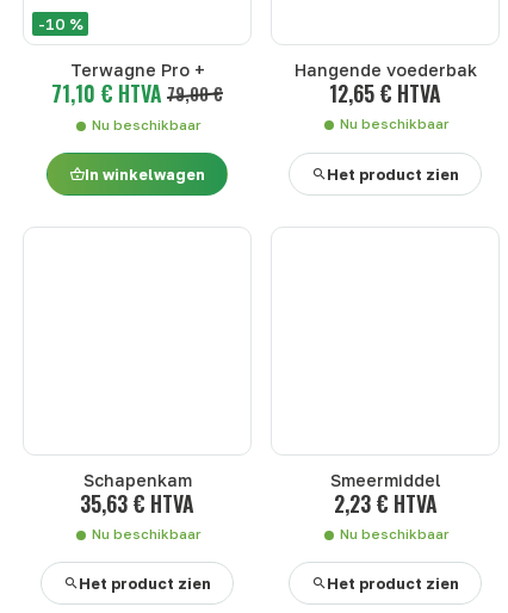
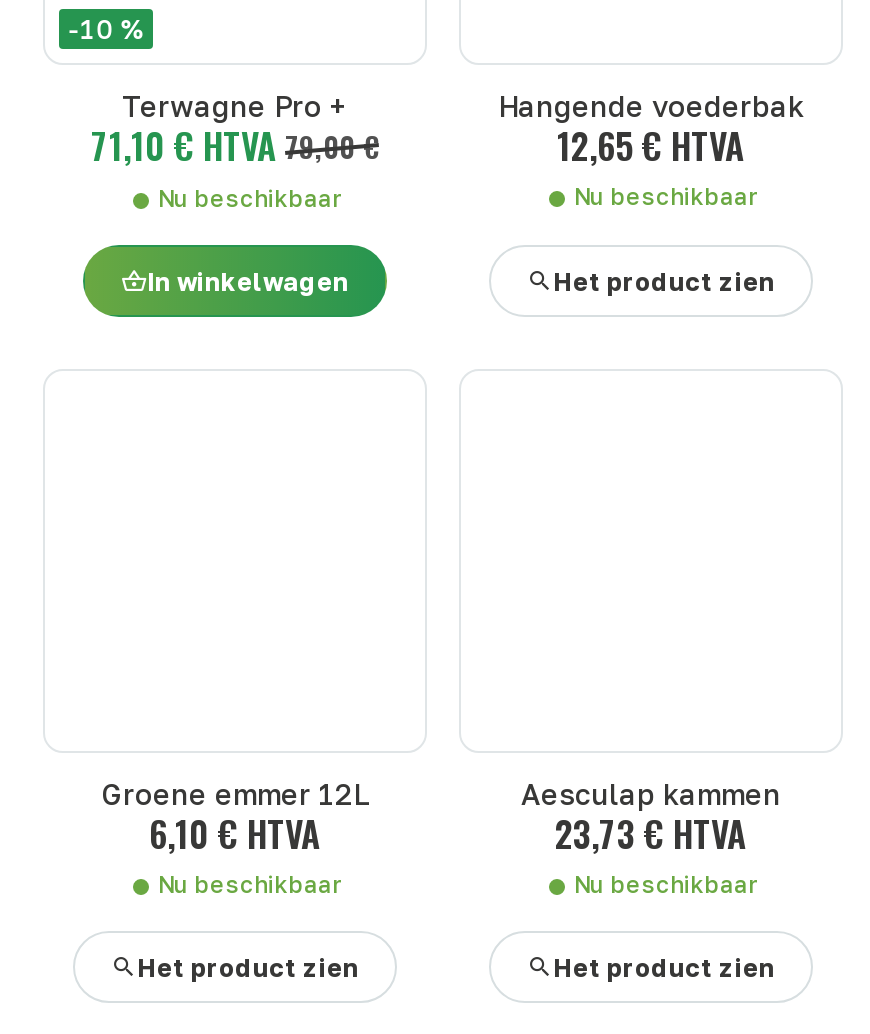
- Schapenkam
- 35,63 € HTVA
+ Groene emmer 12L
+ 6,10 € HTVA

- Smeermiddel
- 2,23 € HTVA
+ Aesculap kammen
+ 23,73 € HTVA
